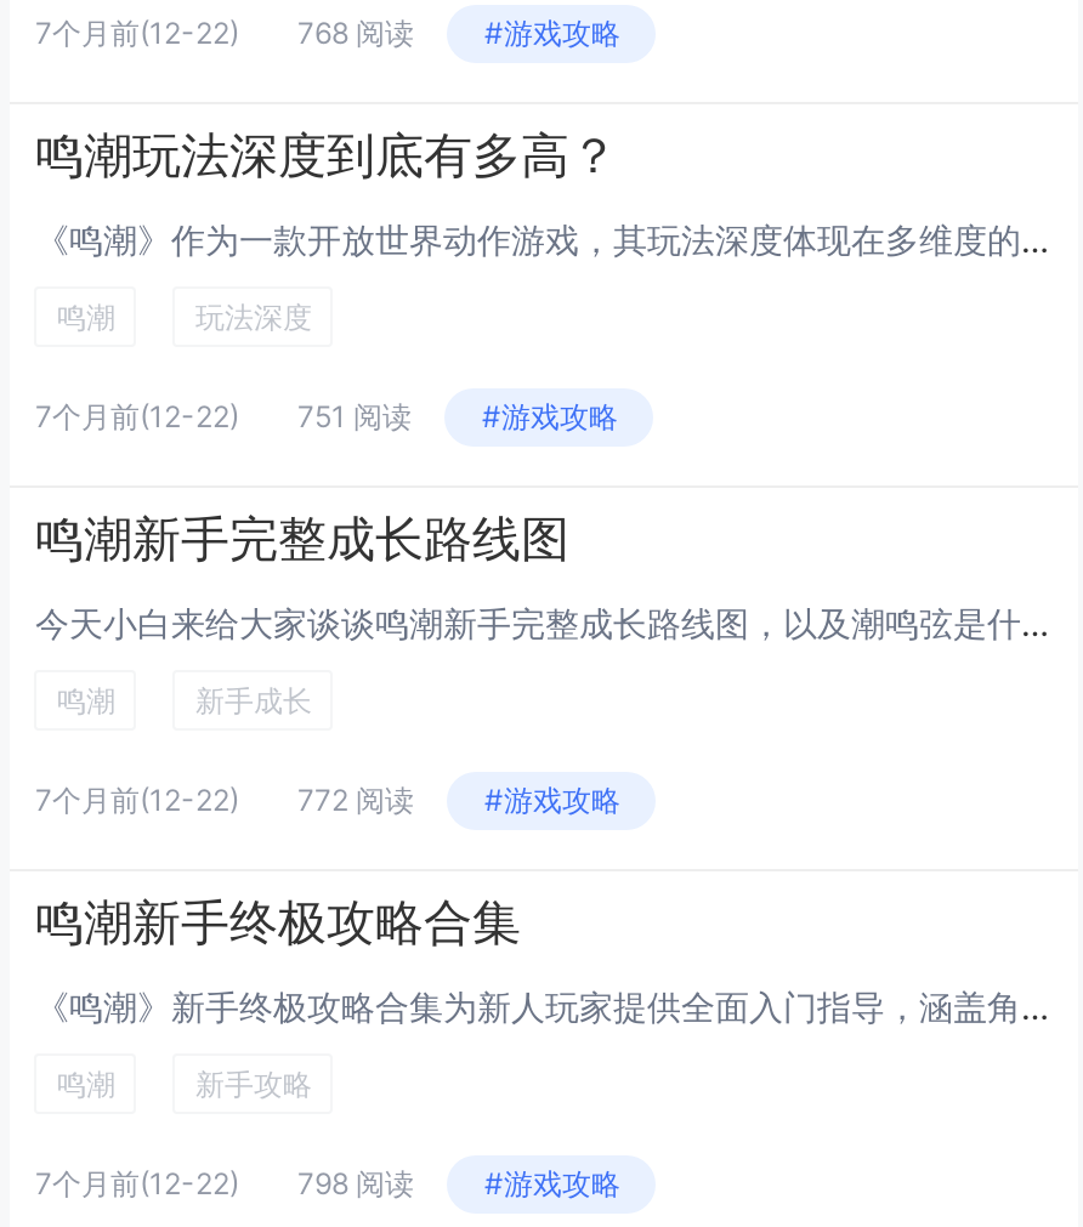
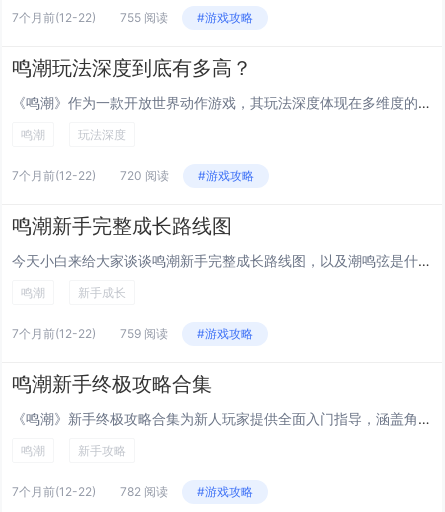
- 7个月前(12-22) 768 阅读 #游戏攻略
+ 7个月前(12-22) 755 阅读 #游戏攻略

- 7个月前(12-22) 751 阅读 #游戏攻略
+ 7个月前(12-22) 720 阅读 #游戏攻略

- 7个月前(12-22) 772 阅读 #游戏攻略
+ 7个月前(12-22) 759 阅读 #游戏攻略

- 7个月前(12-22) 798 阅读 #游戏攻略
+ 7个月前(12-22) 782 阅读 #游戏攻略
